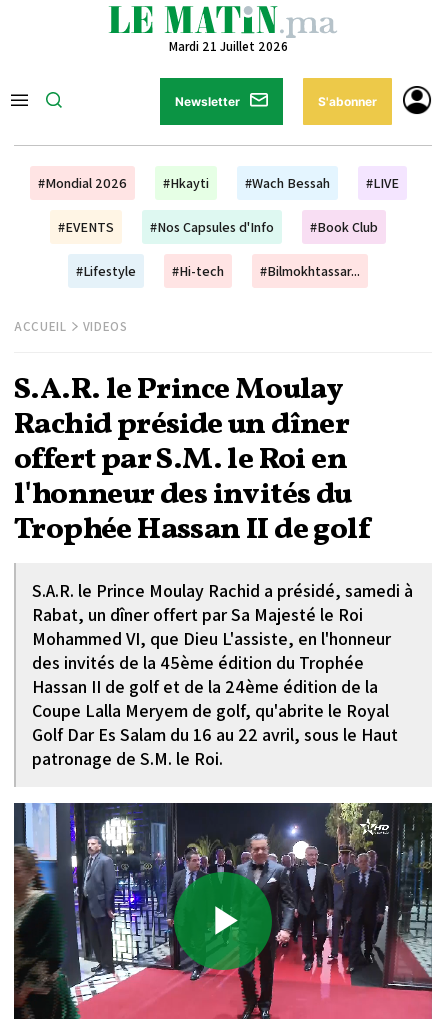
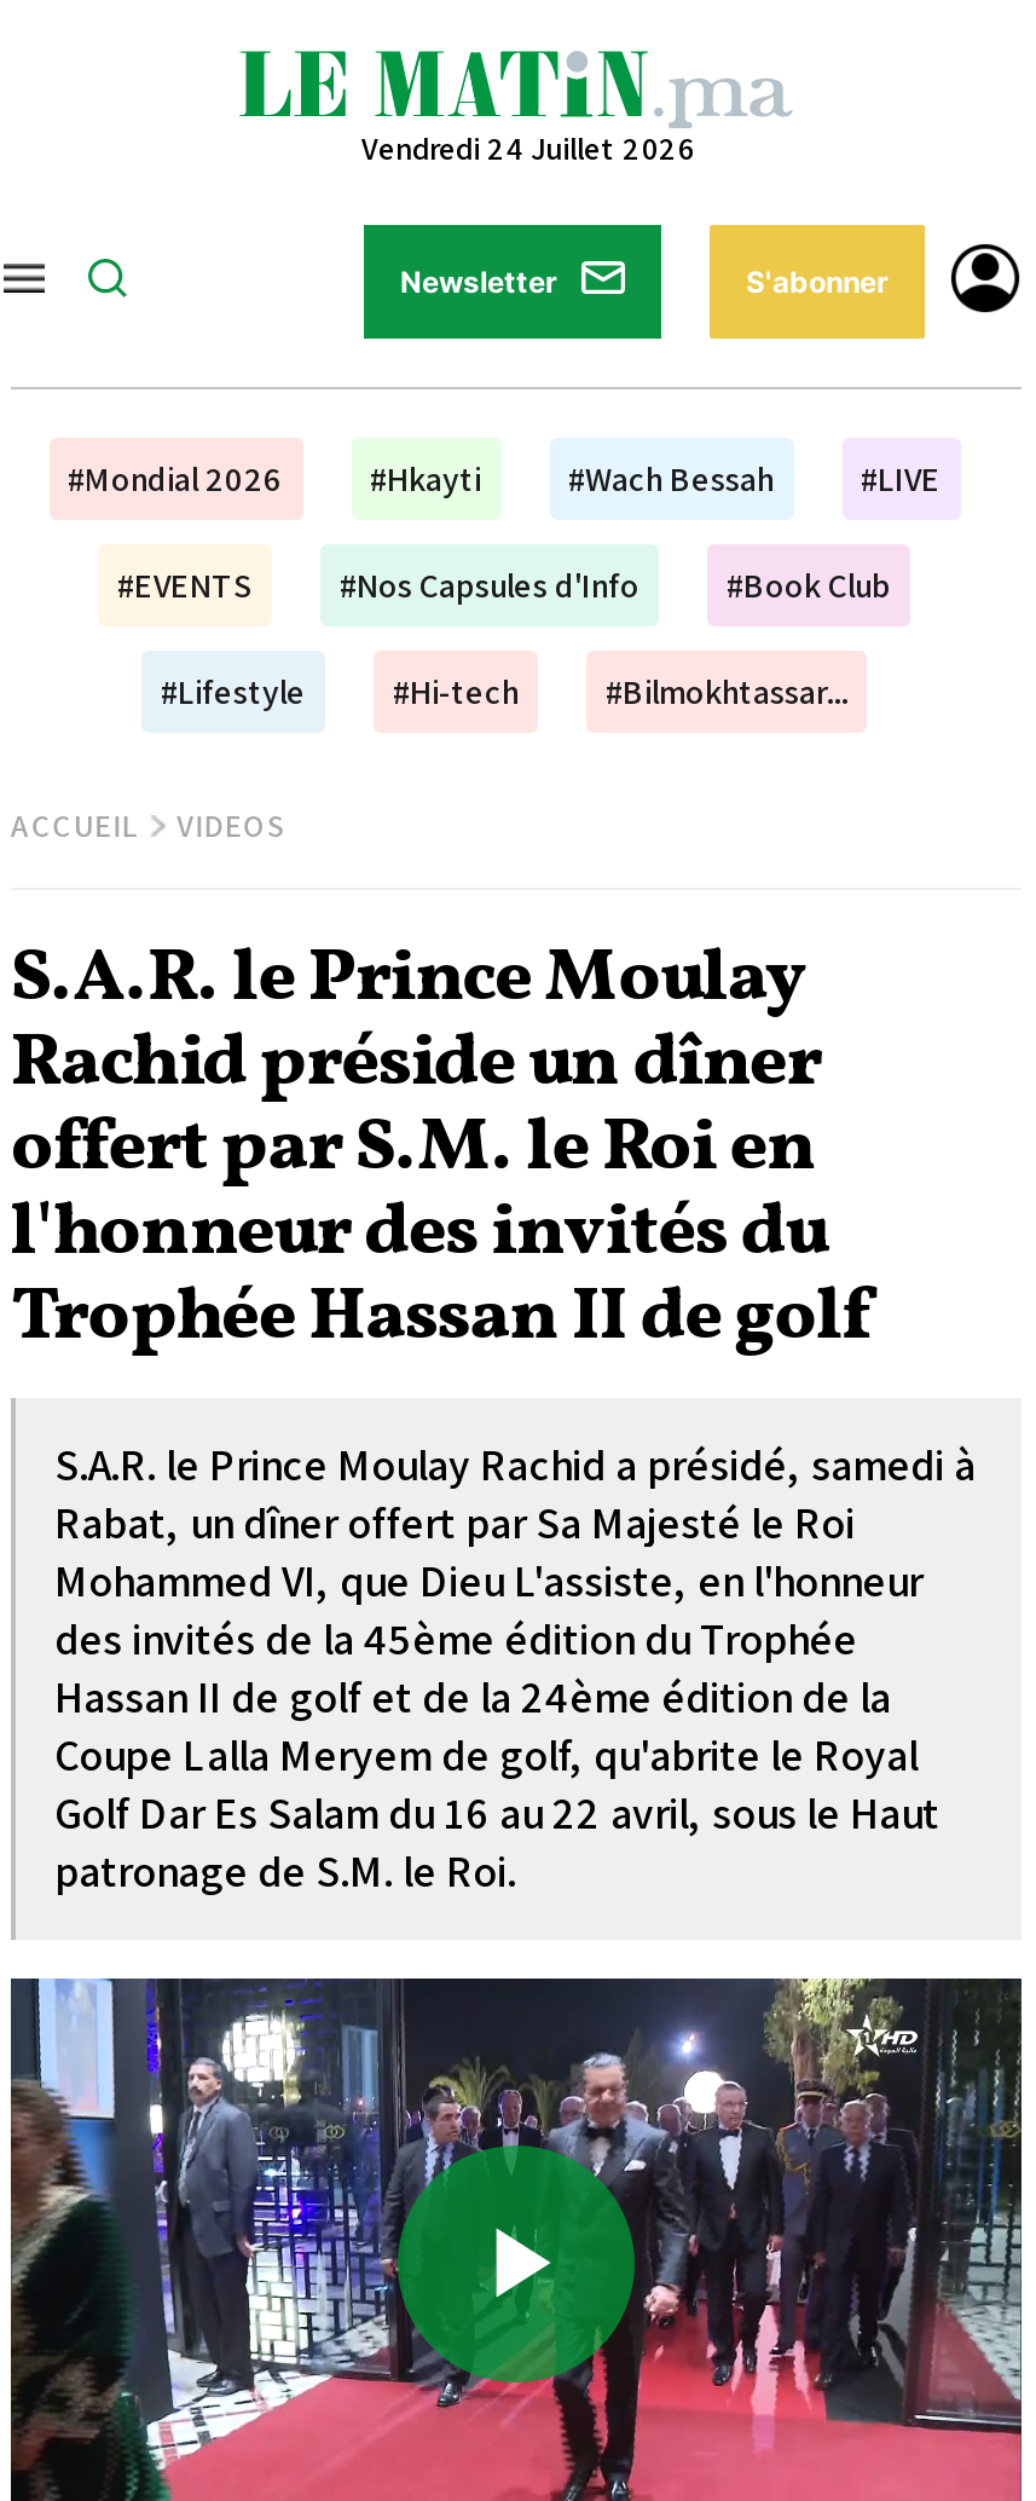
- Mardi 21 Juillet 2026
+ Vendredi 24 Juillet 2026
